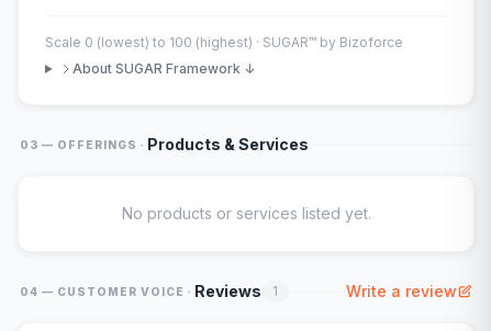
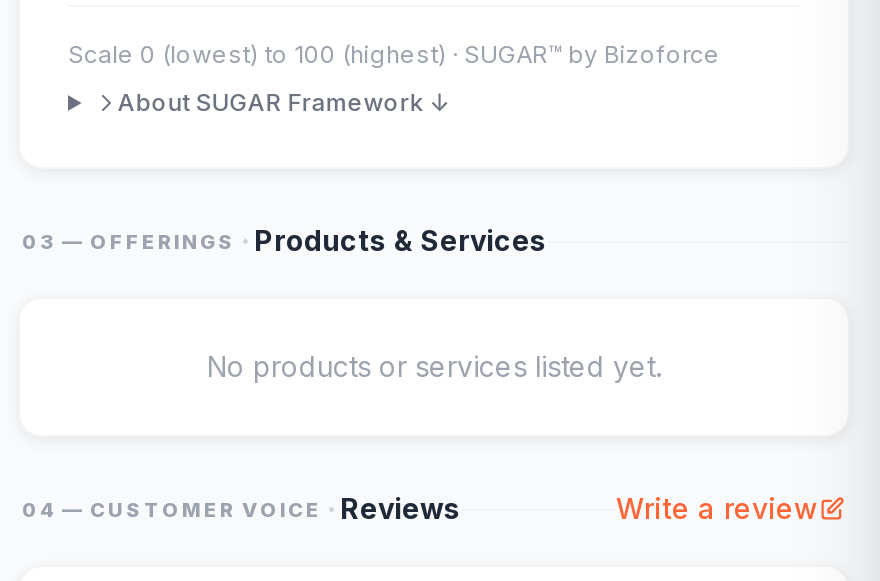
- 1
